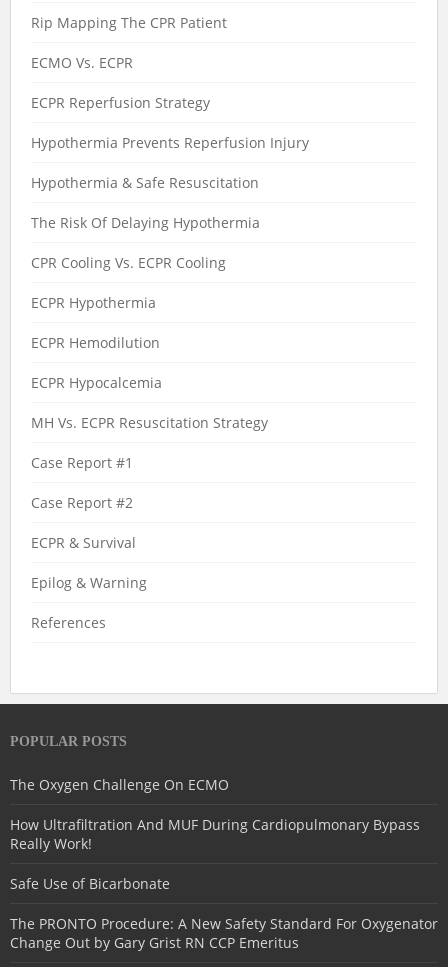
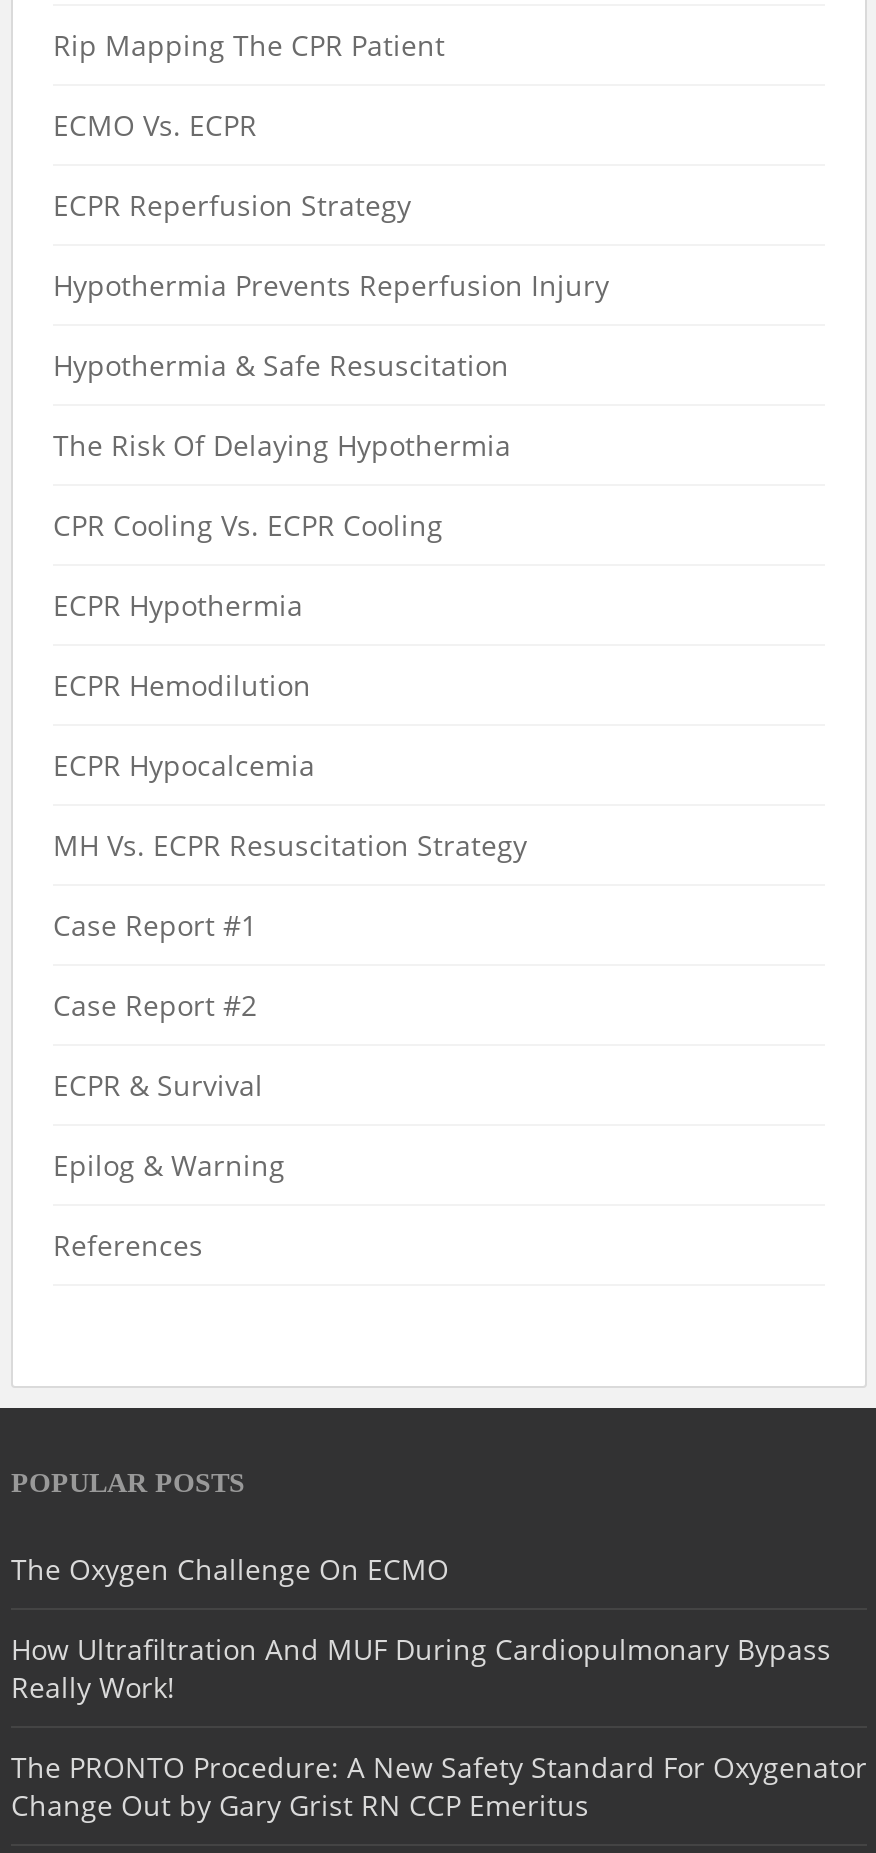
- Safe Use of Bicarbonate
